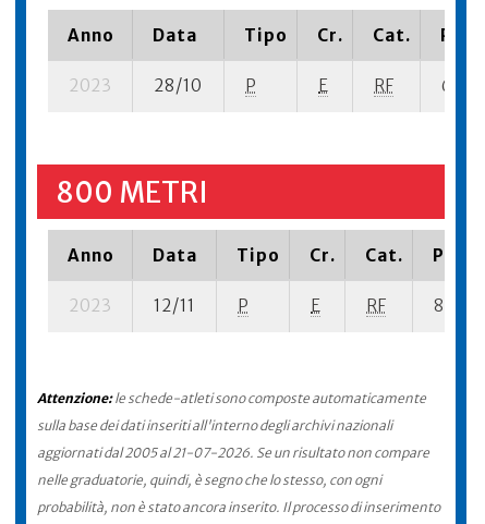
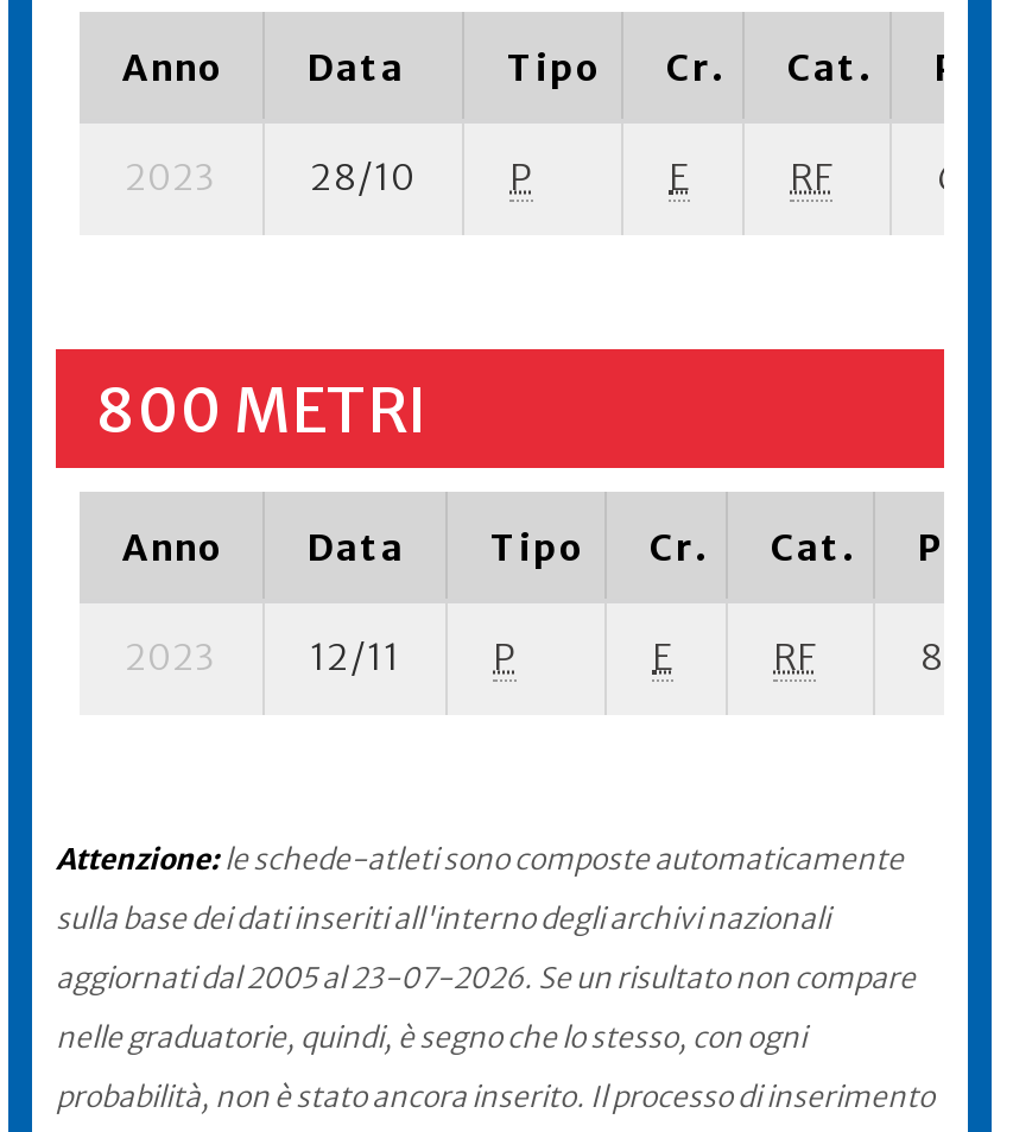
- aggiornati dal 2005 al 21-07-2026. Se un risultato non compare
+ aggiornati dal 2005 al 23-07-2026. Se un risultato non compare
